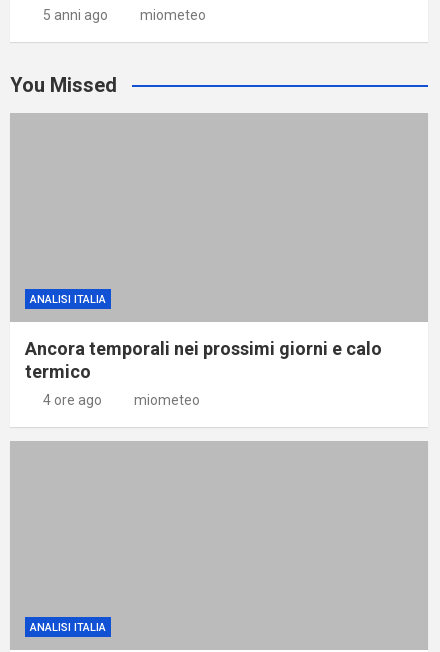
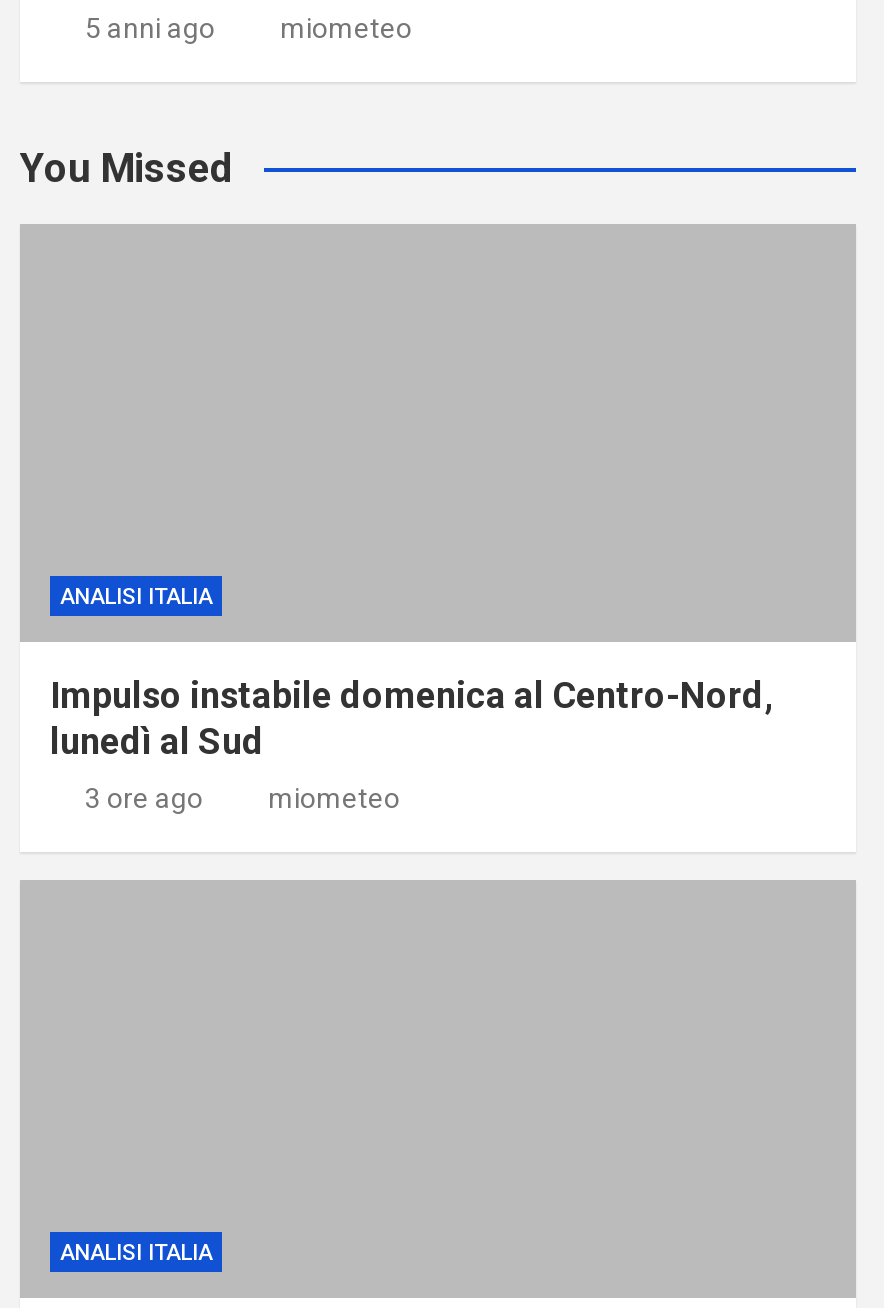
- Ancora temporali nei prossimi giorni e calo
- termico
+ Impulso instabile domenica al Centro-Nord,
+ lunedì al Sud

- 4 ore ago
+ 3 ore ago
